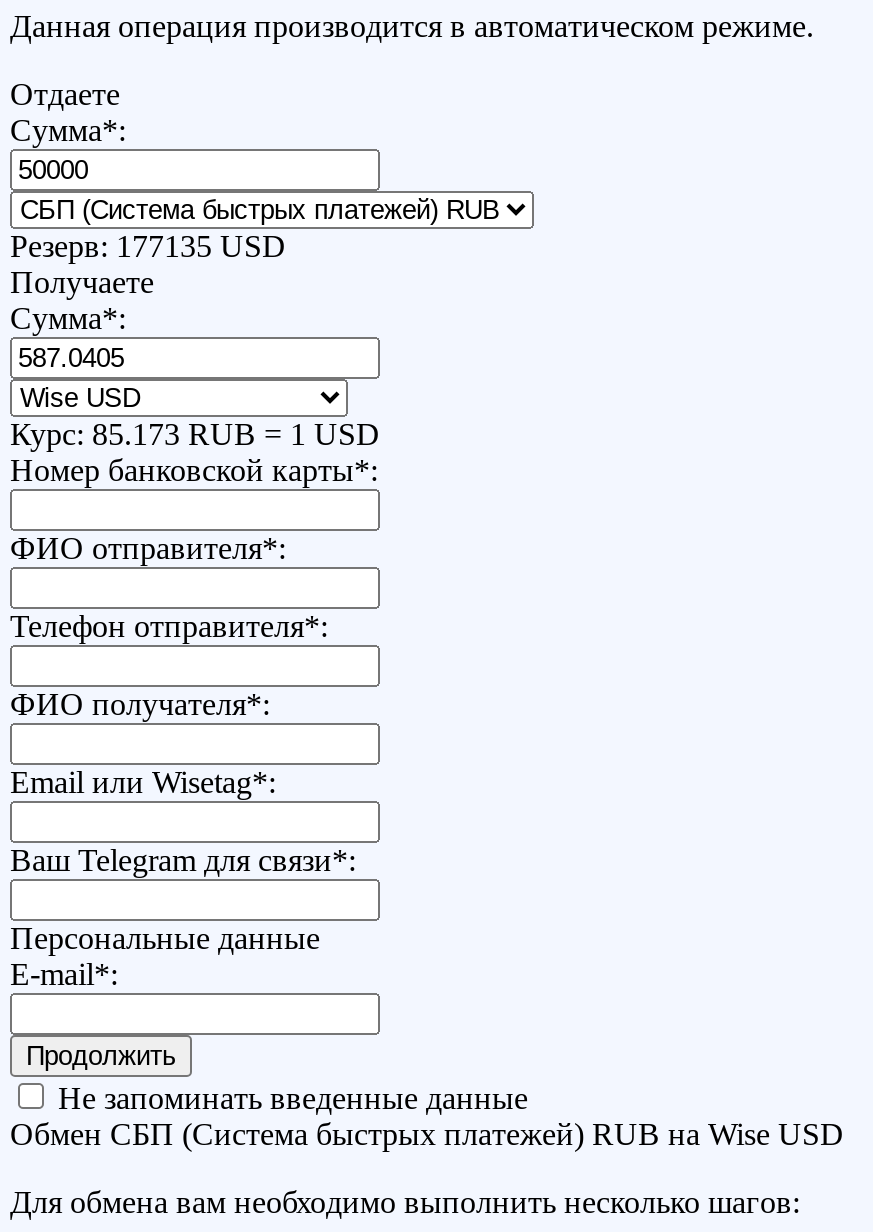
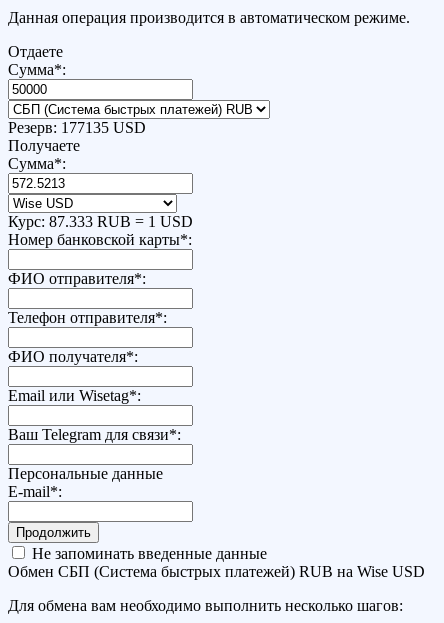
- Курс:85.173 RUB = 1 USD
+ Курс:87.333 RUB = 1 USD
